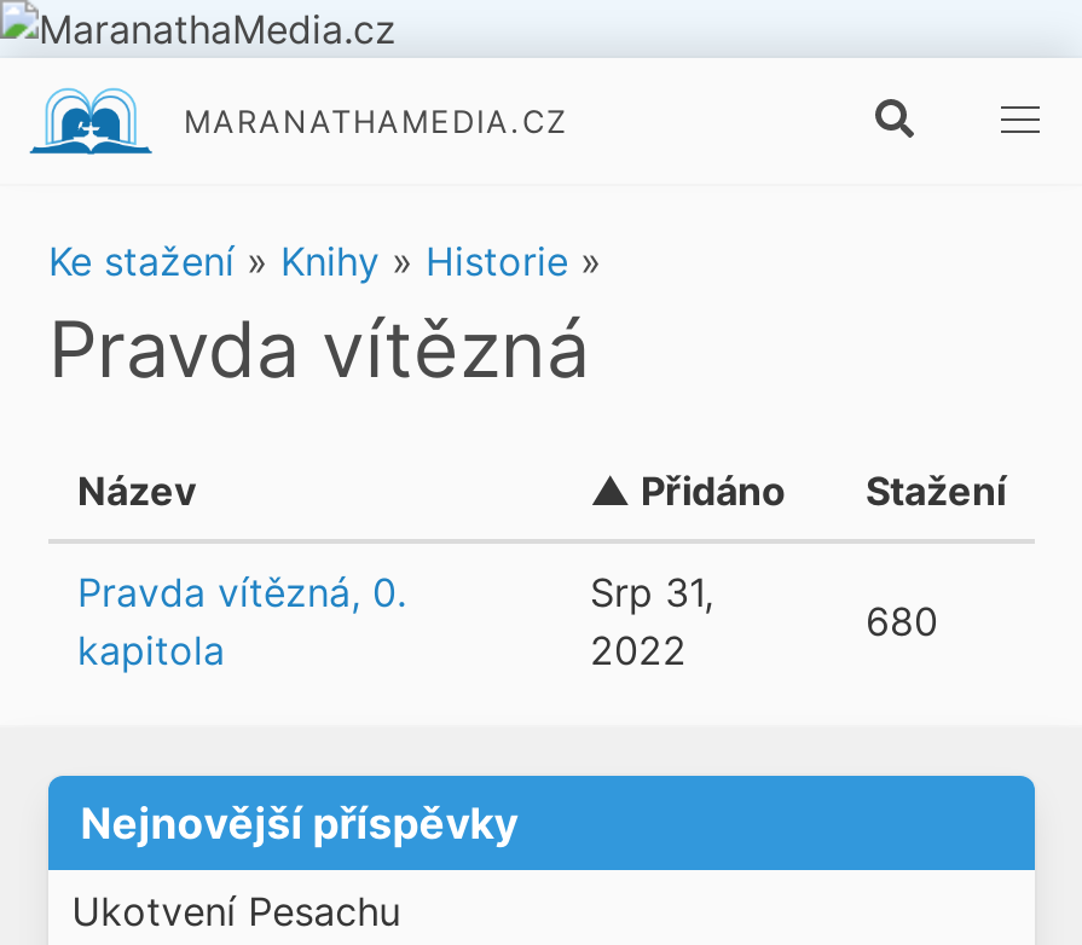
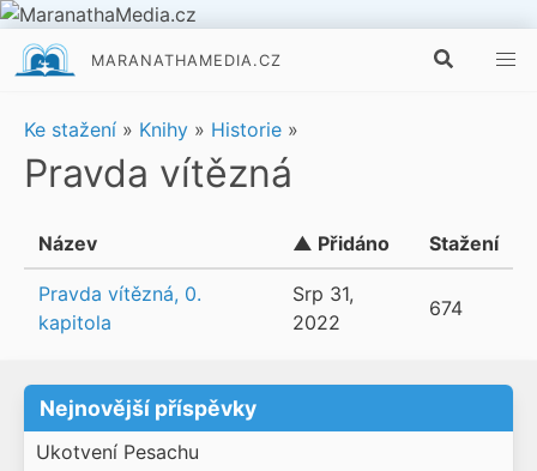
- 680
+ 674
